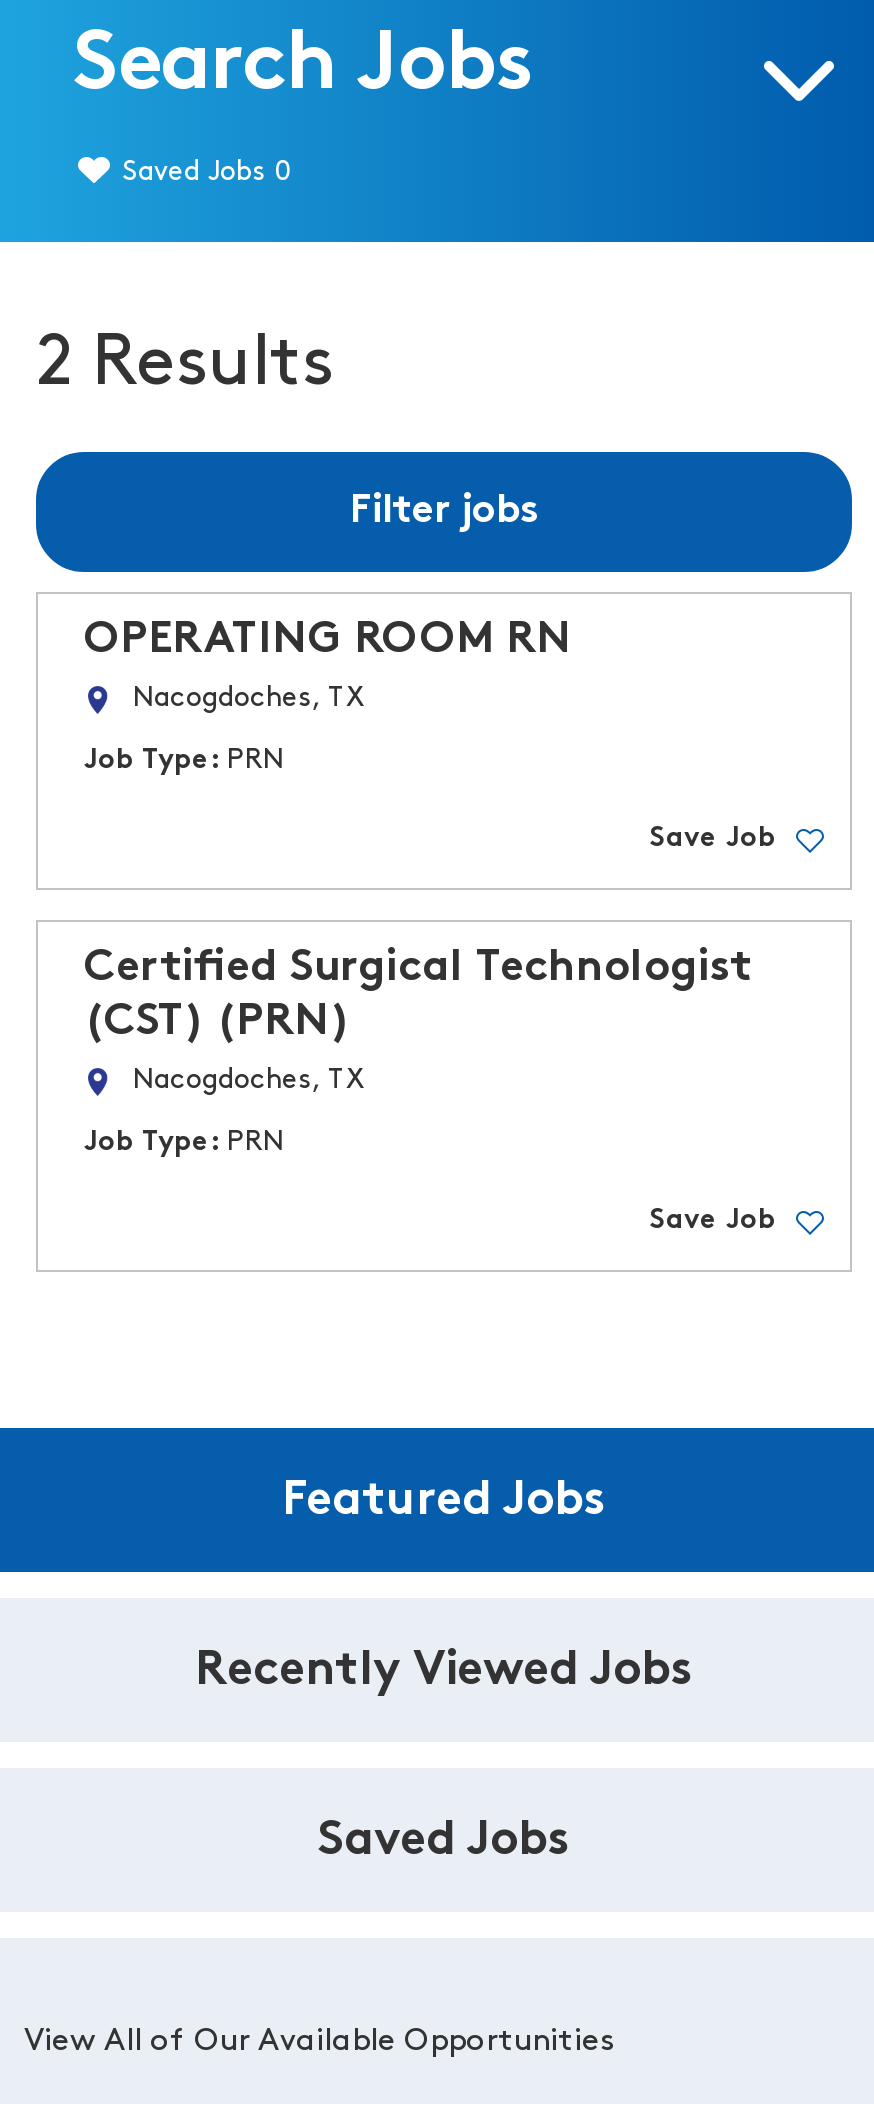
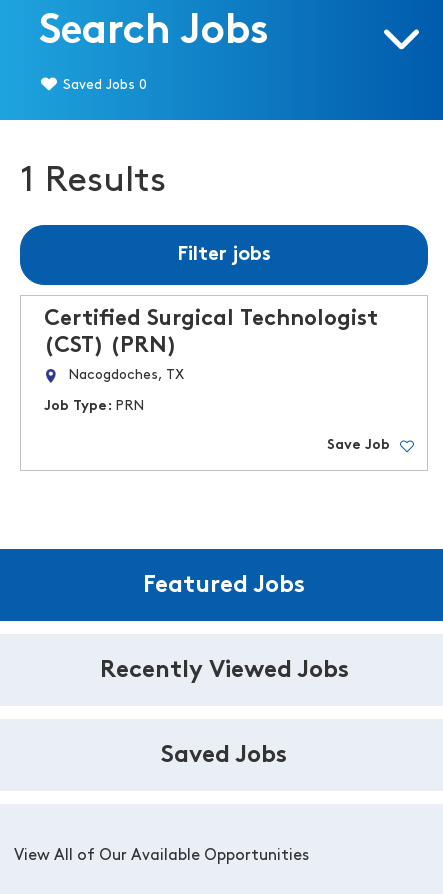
- 2 Results
+ 1 Results

- OPERATING ROOM RN
- Nacogdoches, TX
- Job Type: PRN
- Save Job
